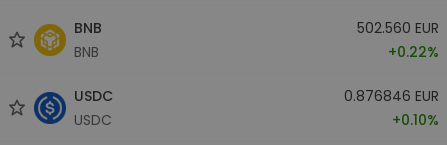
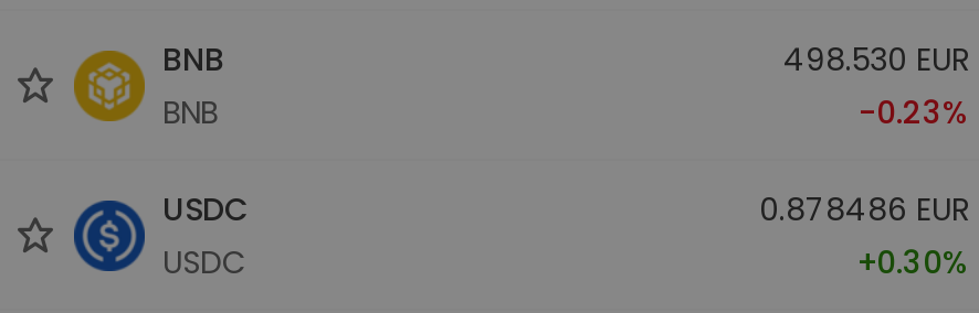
- 502.560 EUR
+ 498.530 EUR

- +0.22%
+ -0.23%

- 0.876846 EUR
+ 0.878486 EUR

- +0.10%
+ +0.30%
